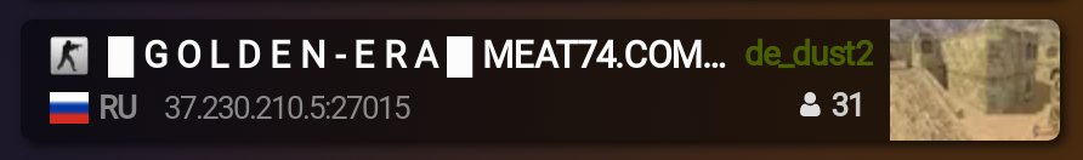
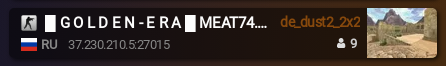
- [image]
- de_dust2
+ [image]
+ de_dust2_2x2

- 31
+ 9
